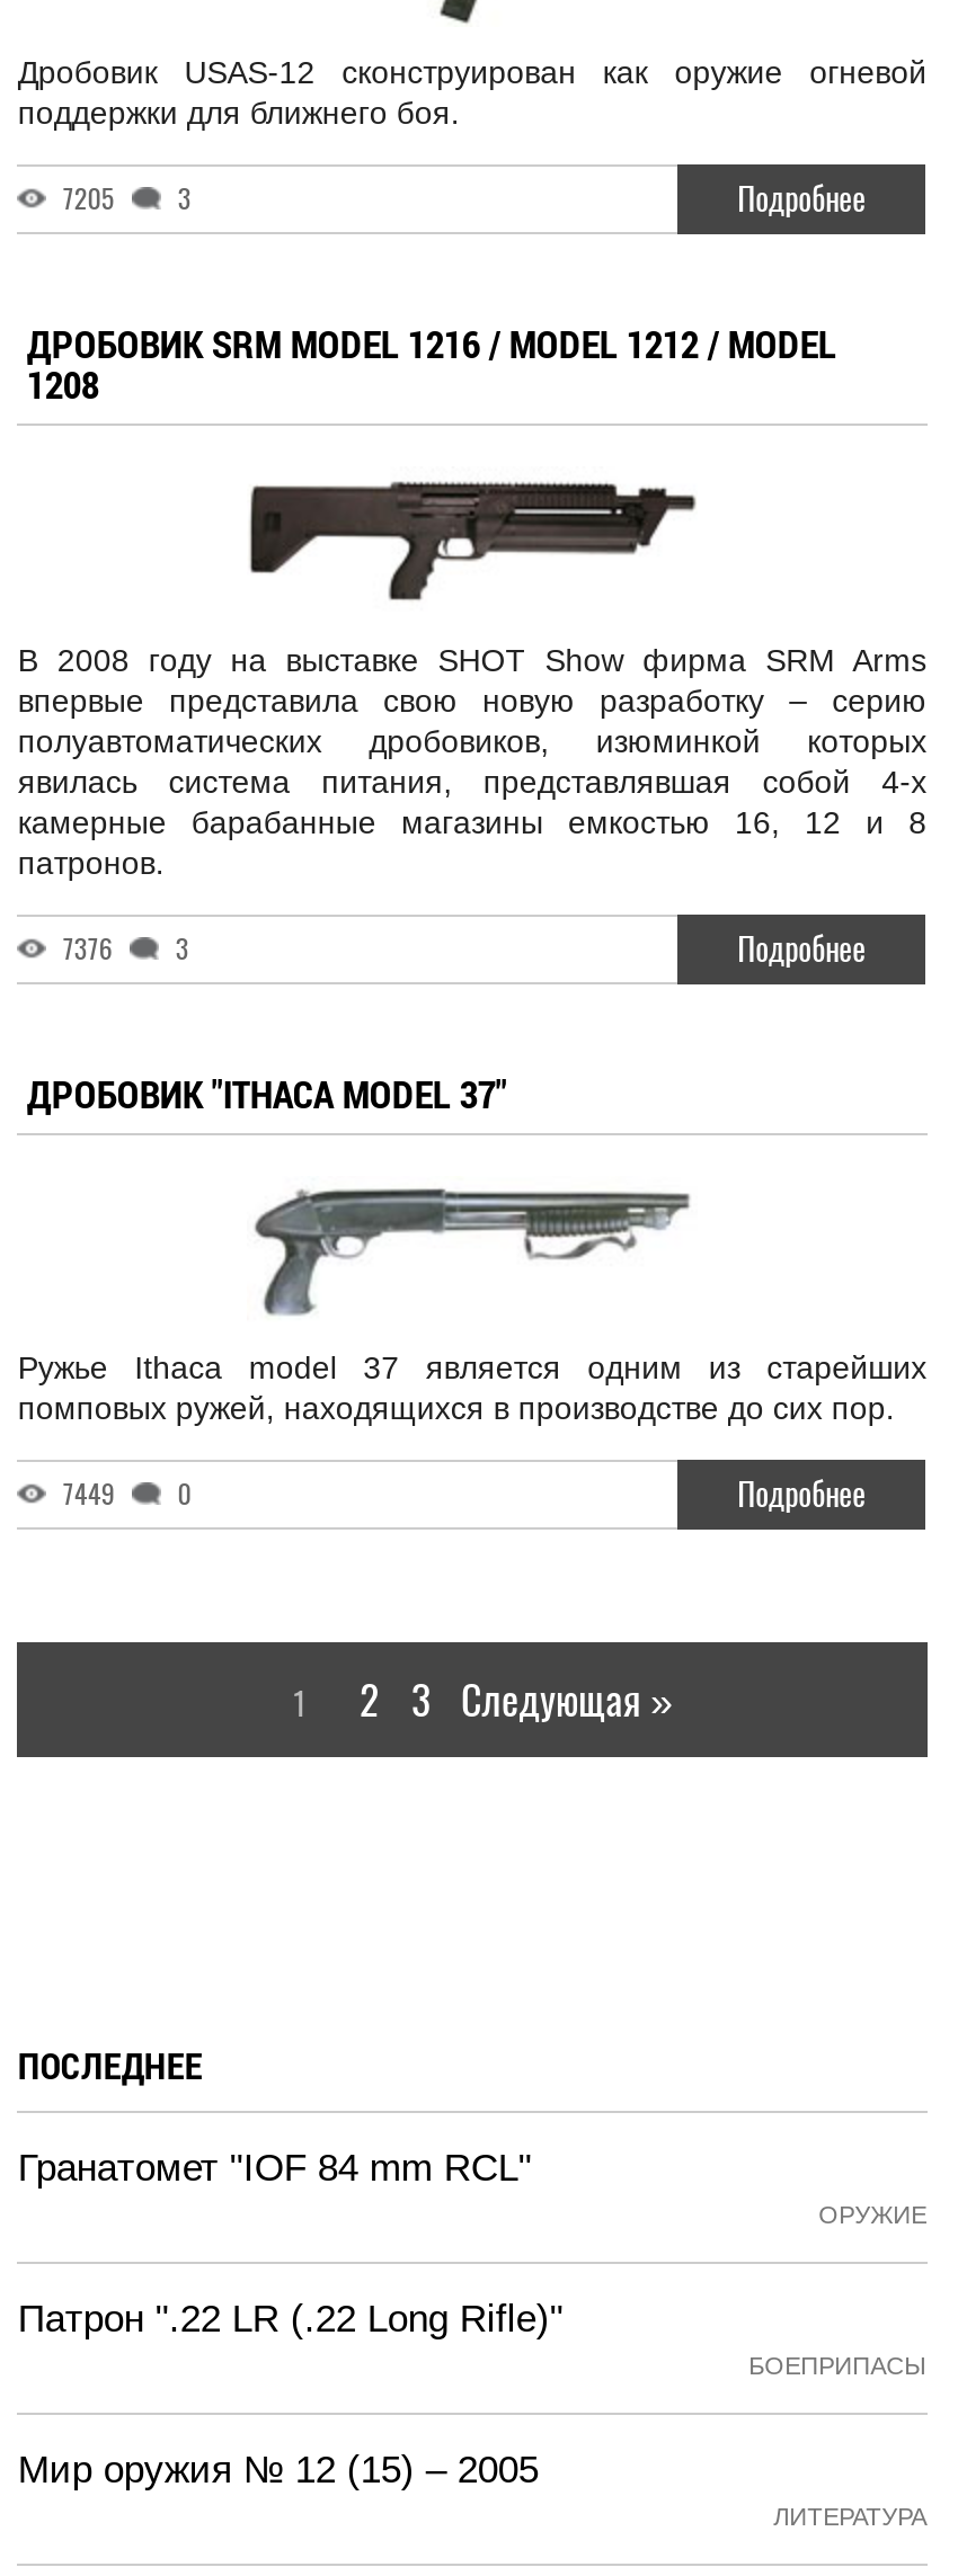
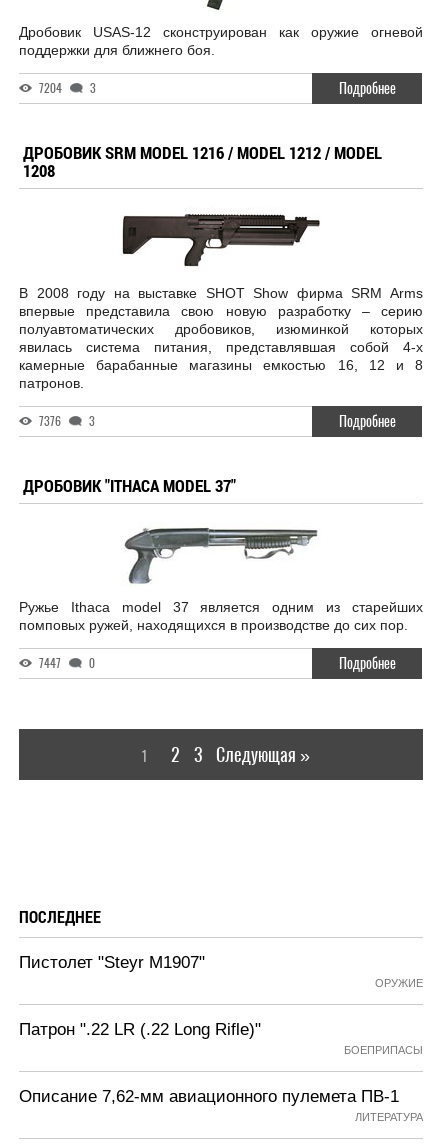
- 7205 3
+ 7204 3

- 7449 0
+ 7447 0

- Гранатомет "IOF 84 mm RCL"
+ Пистолет "Steyr M1907"

- Мир оружия № 12 (15) – 2005
+ Описание 7,62-мм авиационного пулемета ПВ-1
